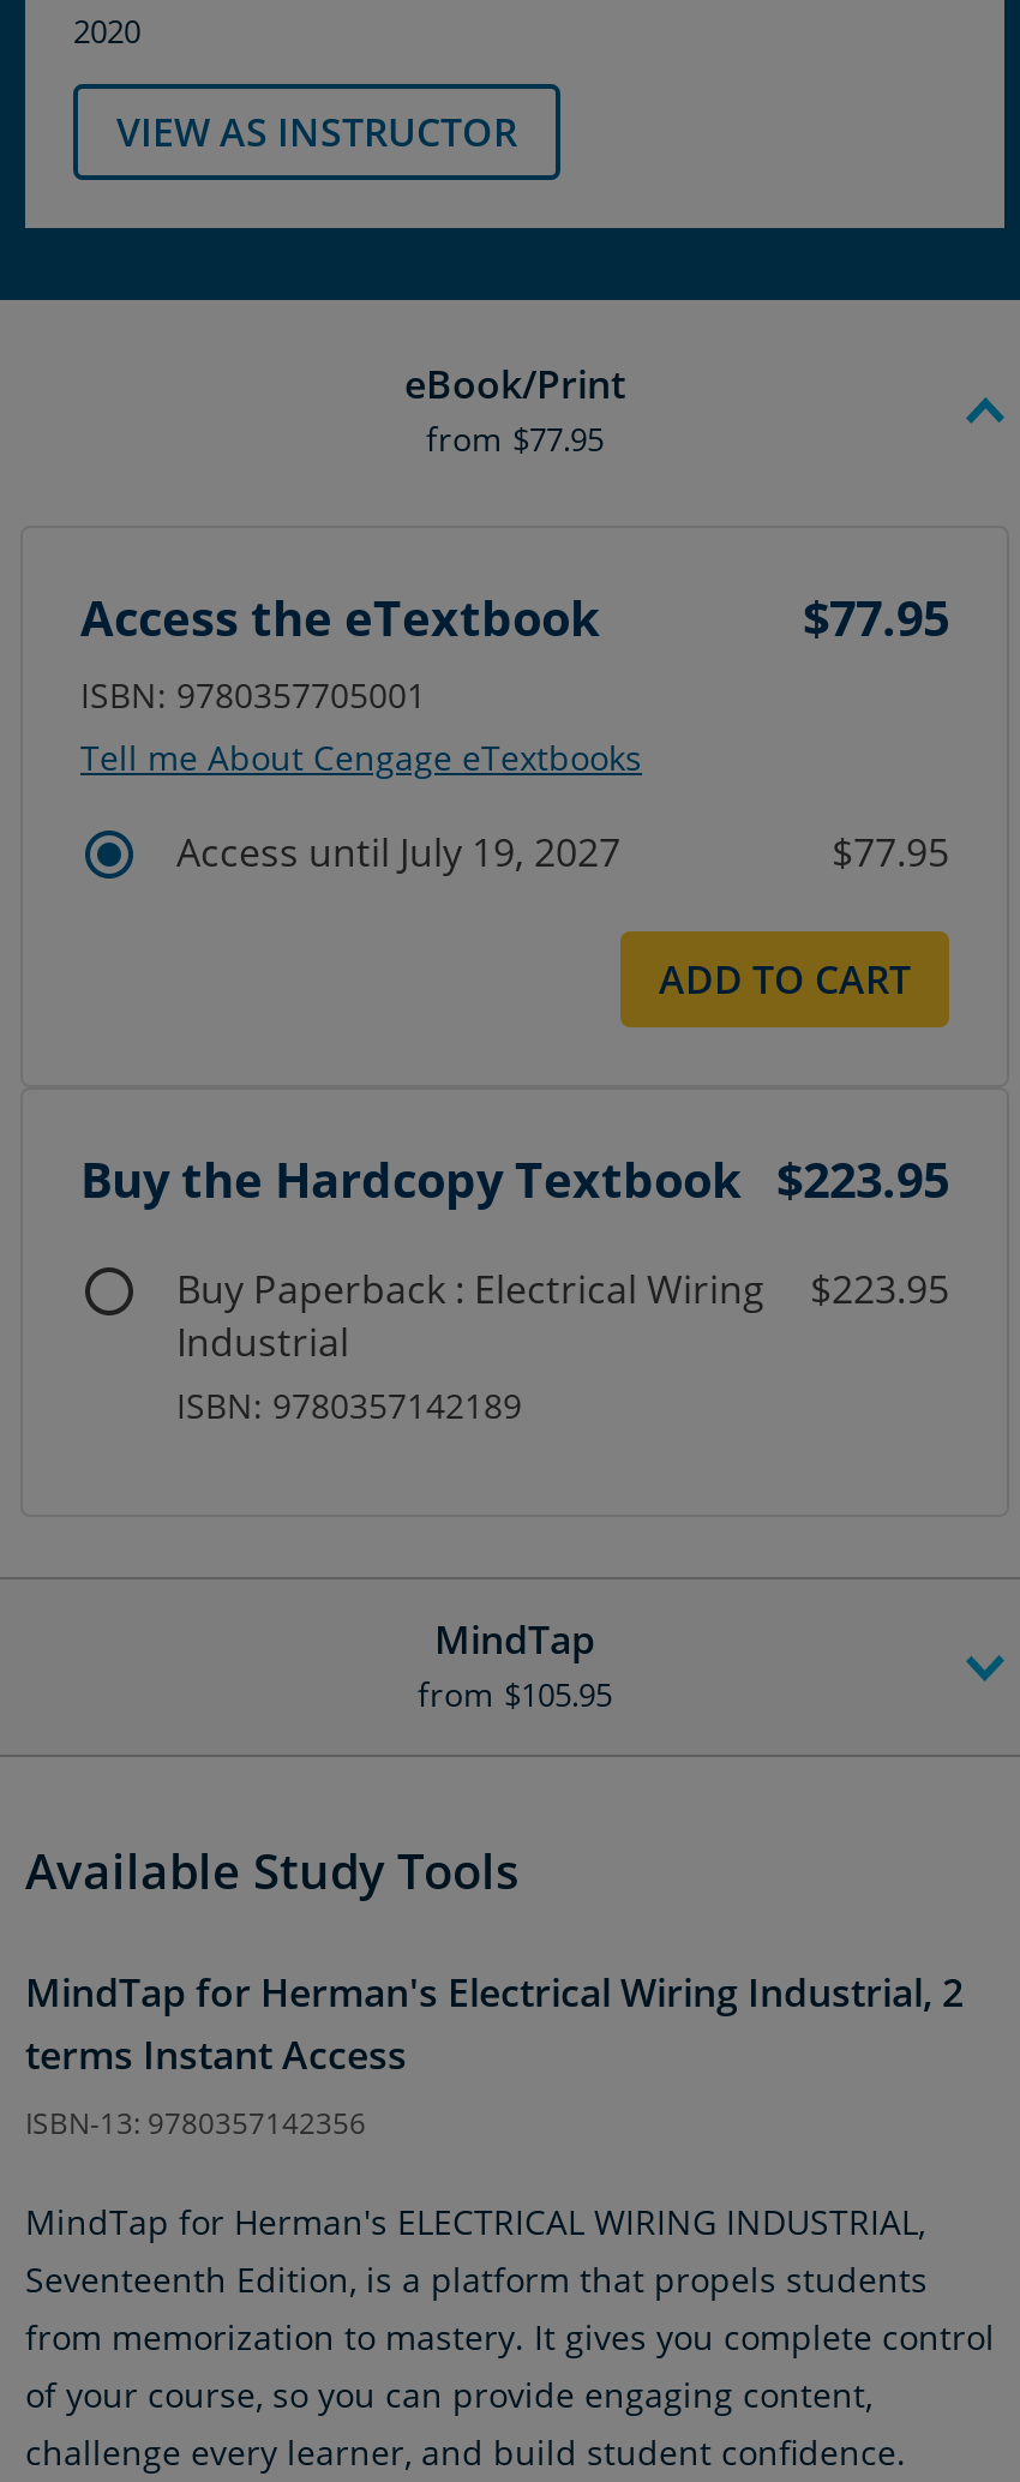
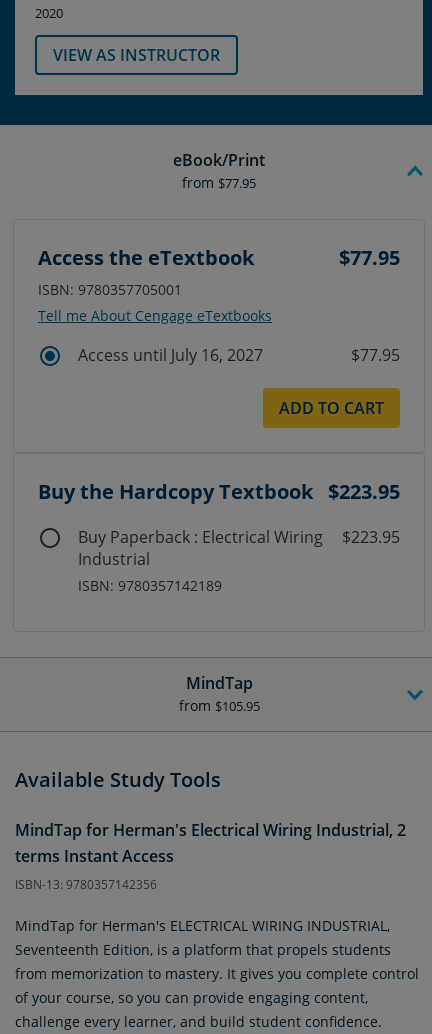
- Access until July 19, 2027
+ Access until July 16, 2027
